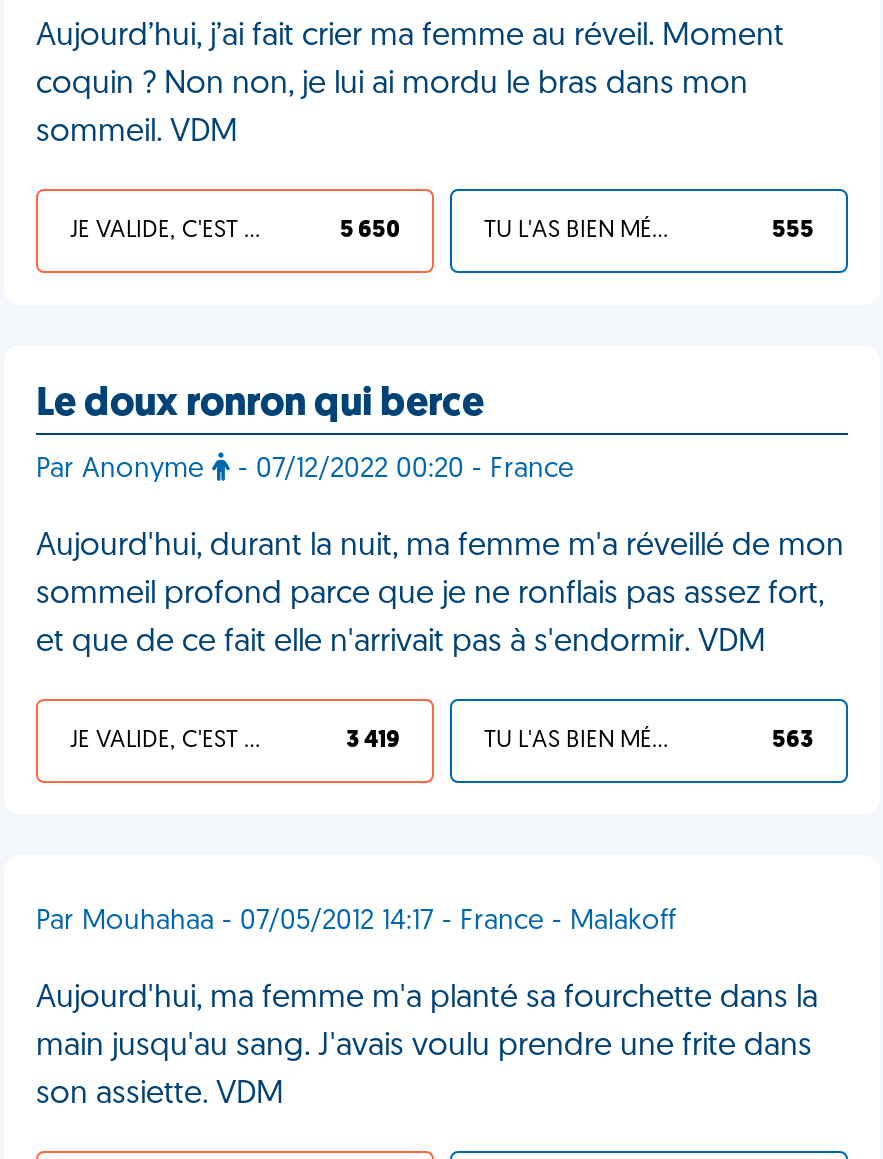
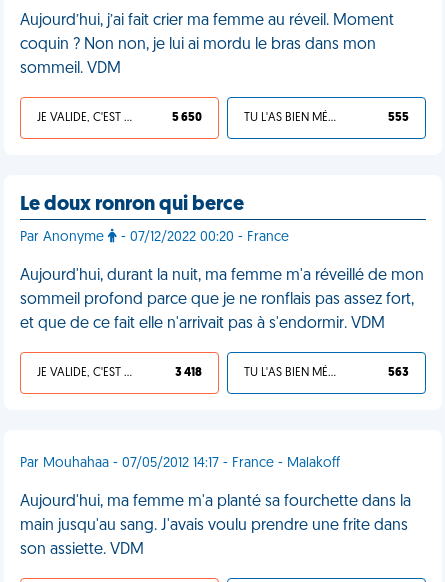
- 3 419
+ 3 418
